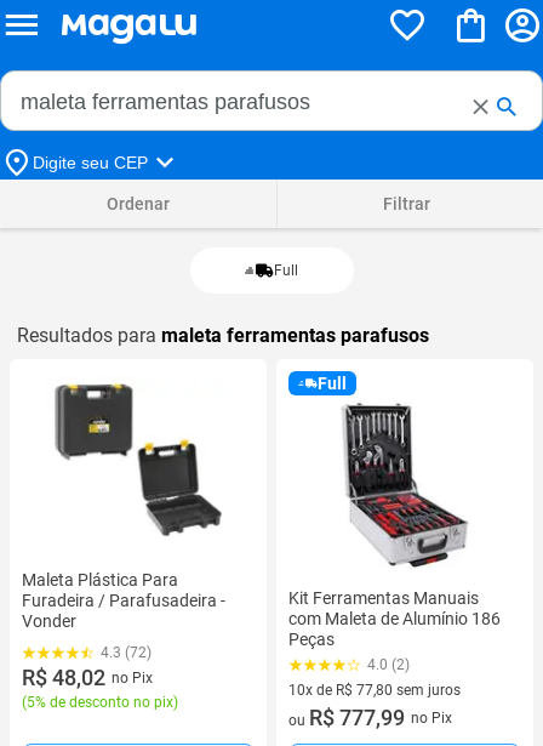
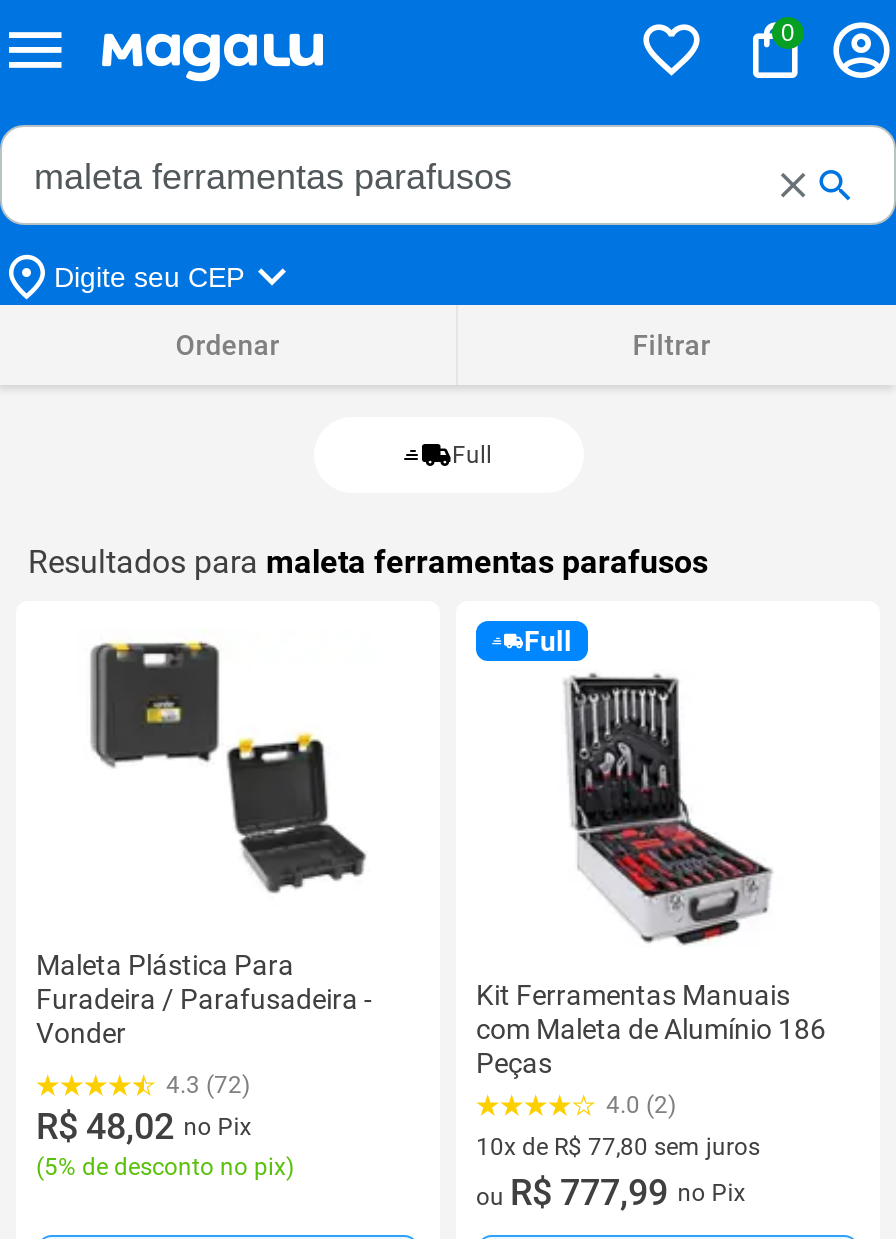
+ 0
